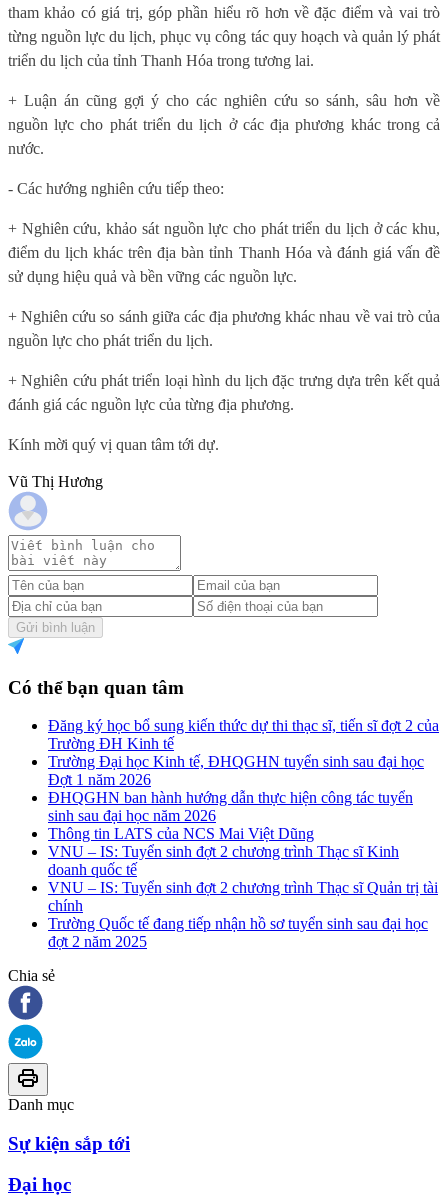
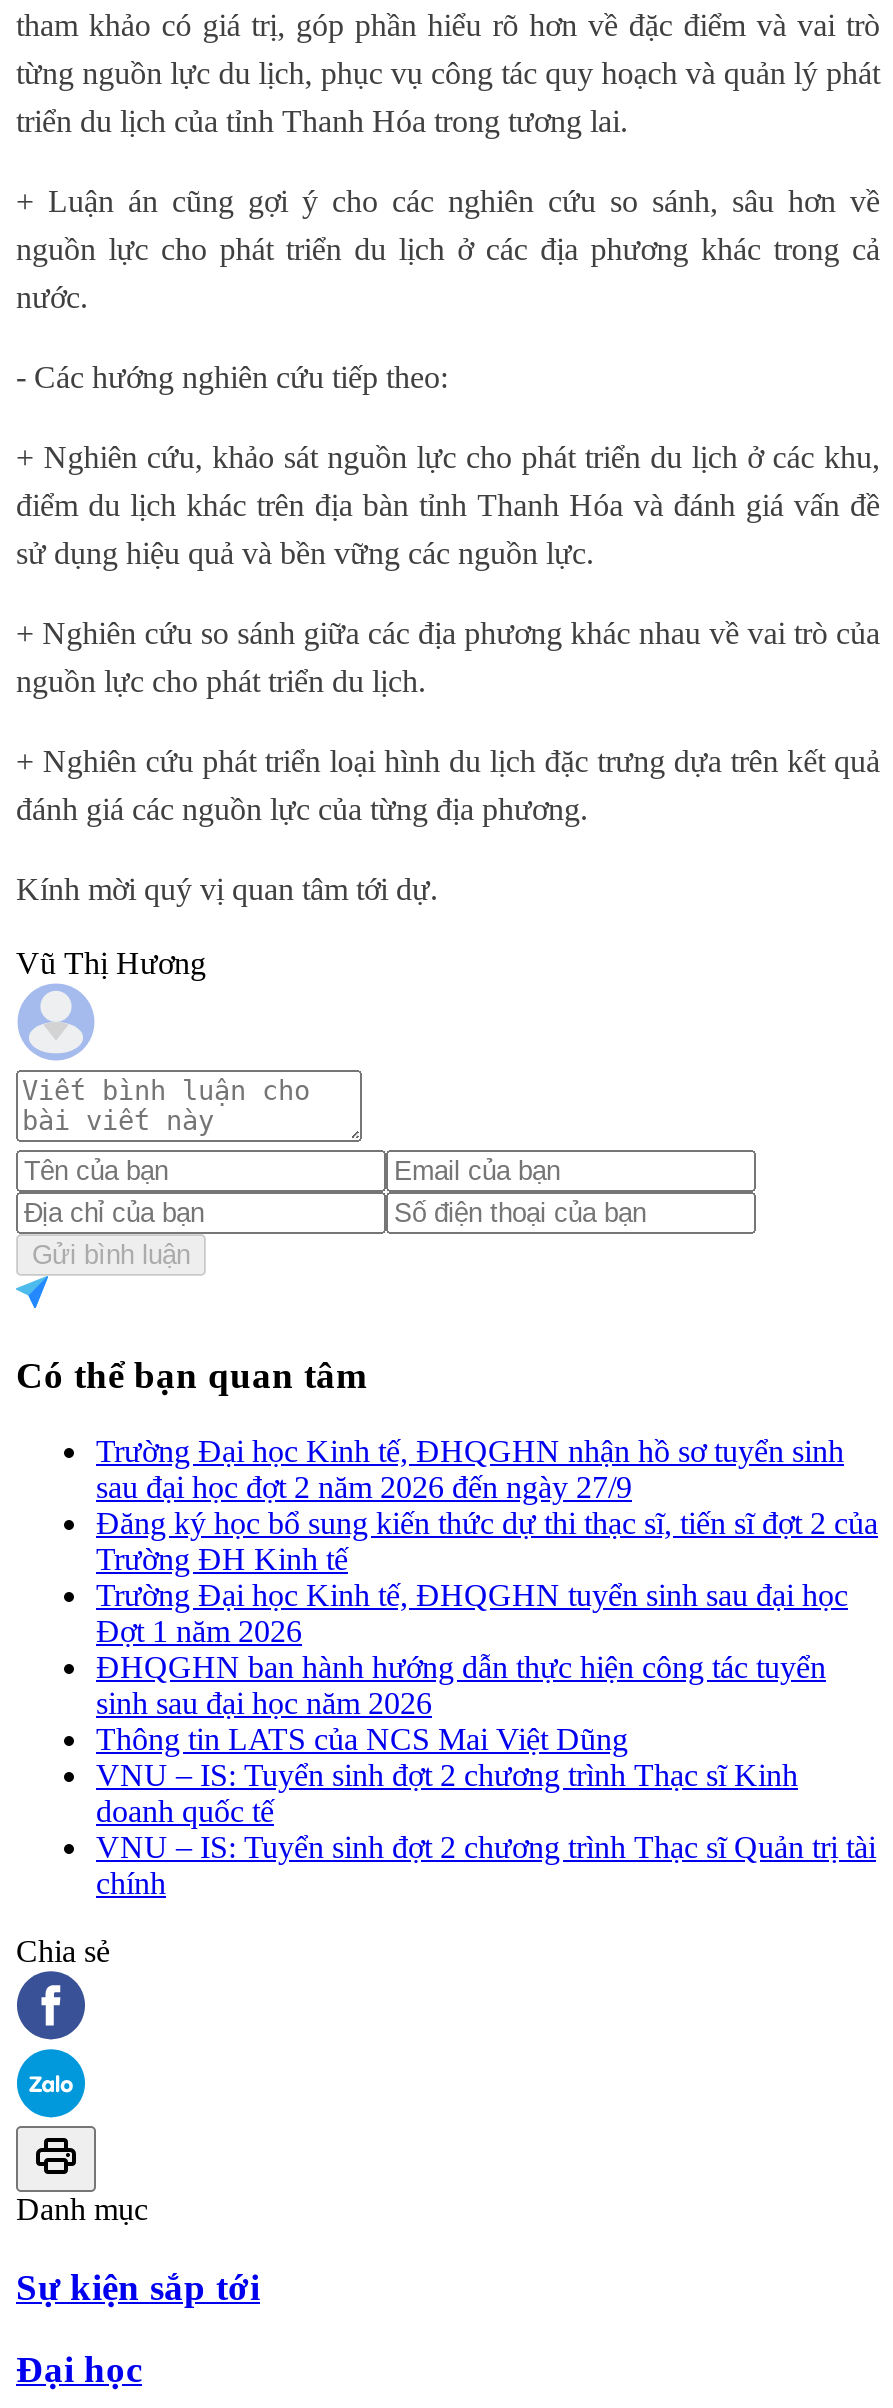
+ Trường Đại học Kinh tế, ĐHQGHN nhận hồ sơ tuyển sinh
+ sau đại học đợt 2 năm 2026 đến ngày 27/9

moved down: Đăng ký học bổ sung kiến thức dự thi thạc sĩ, tiến sĩ đợt 2 của | Trường ĐH Kinh tế | Trường Đại học Kinh tế, ĐHQGHN tuyển sinh sau đại học | ... | VNU – IS: Tuyển sinh đợt 2 chương trình Thạc sĩ Quản trị tài | chính

- Trường Quốc tế đang tiếp nhận hồ sơ tuyển sinh sau đại học
- đợt 2 năm 2025
